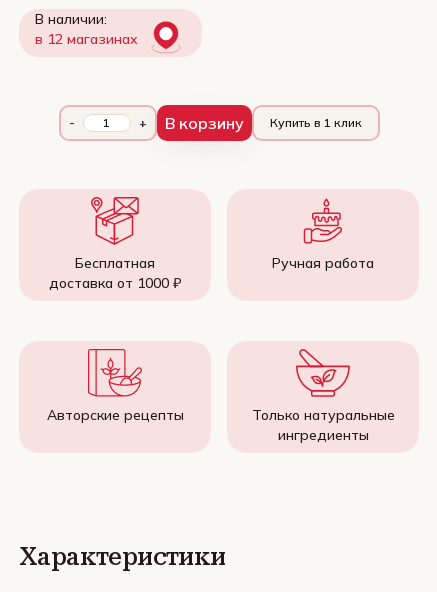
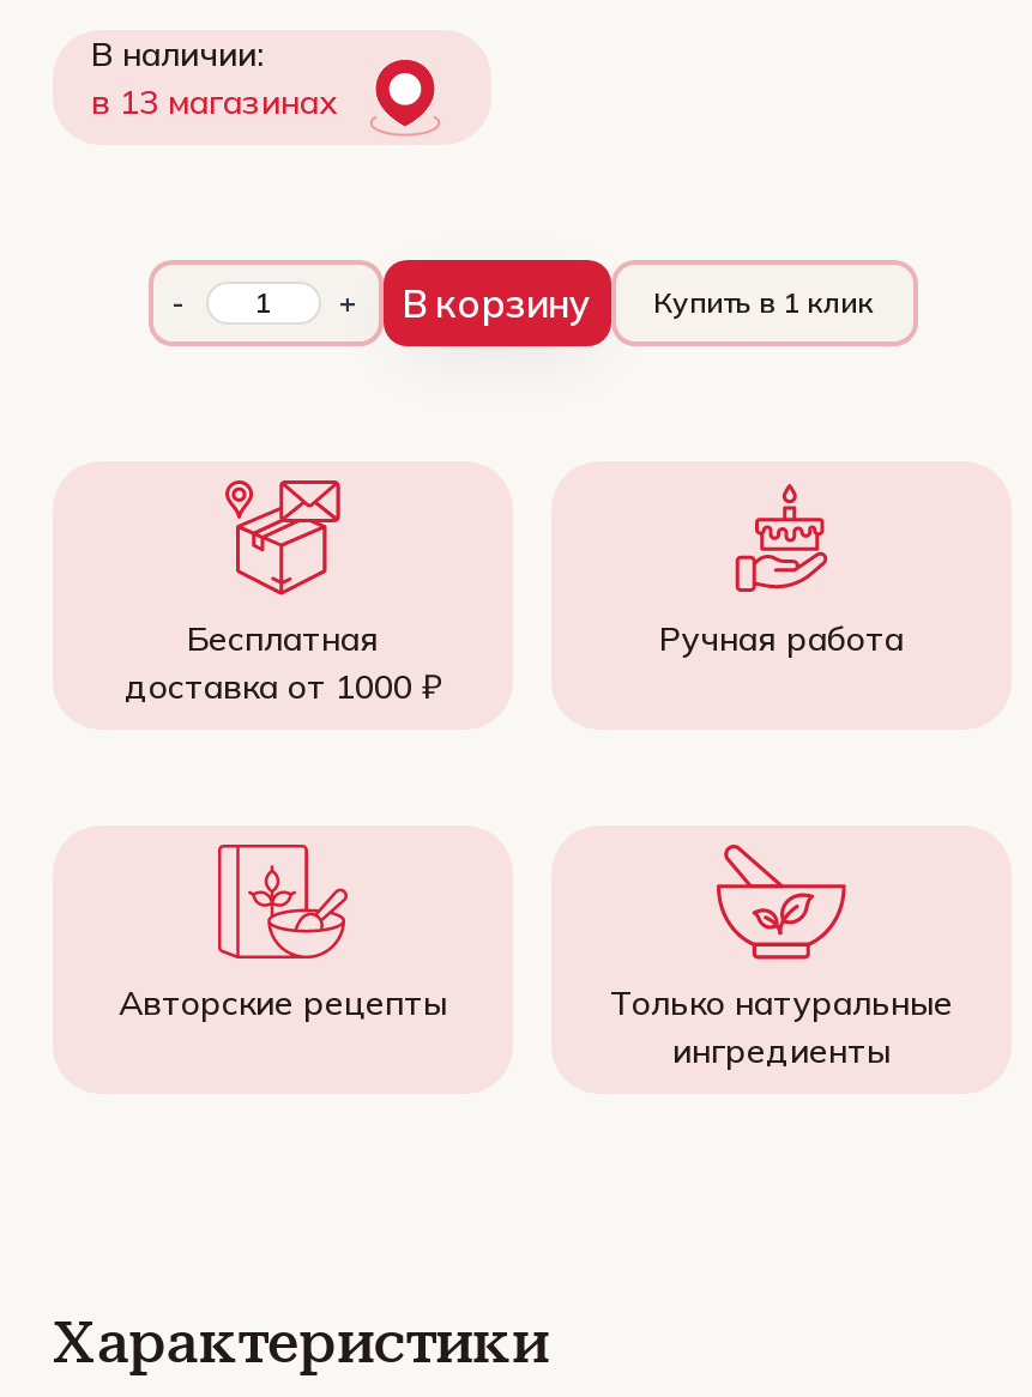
- в 12 магазинах
+ в 13 магазинах
